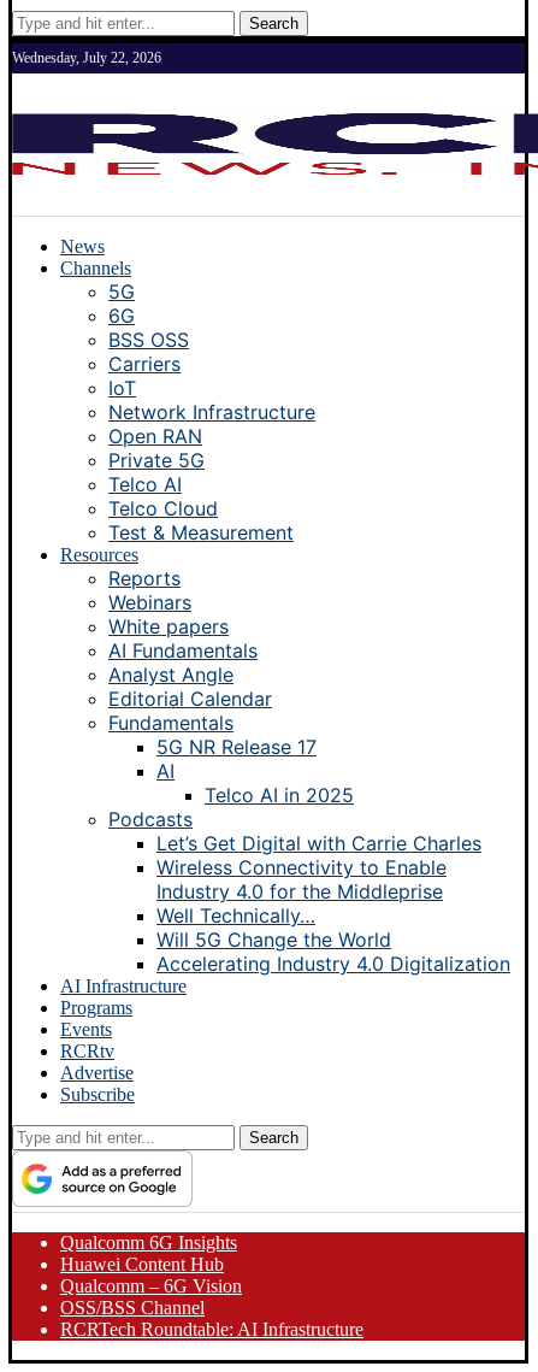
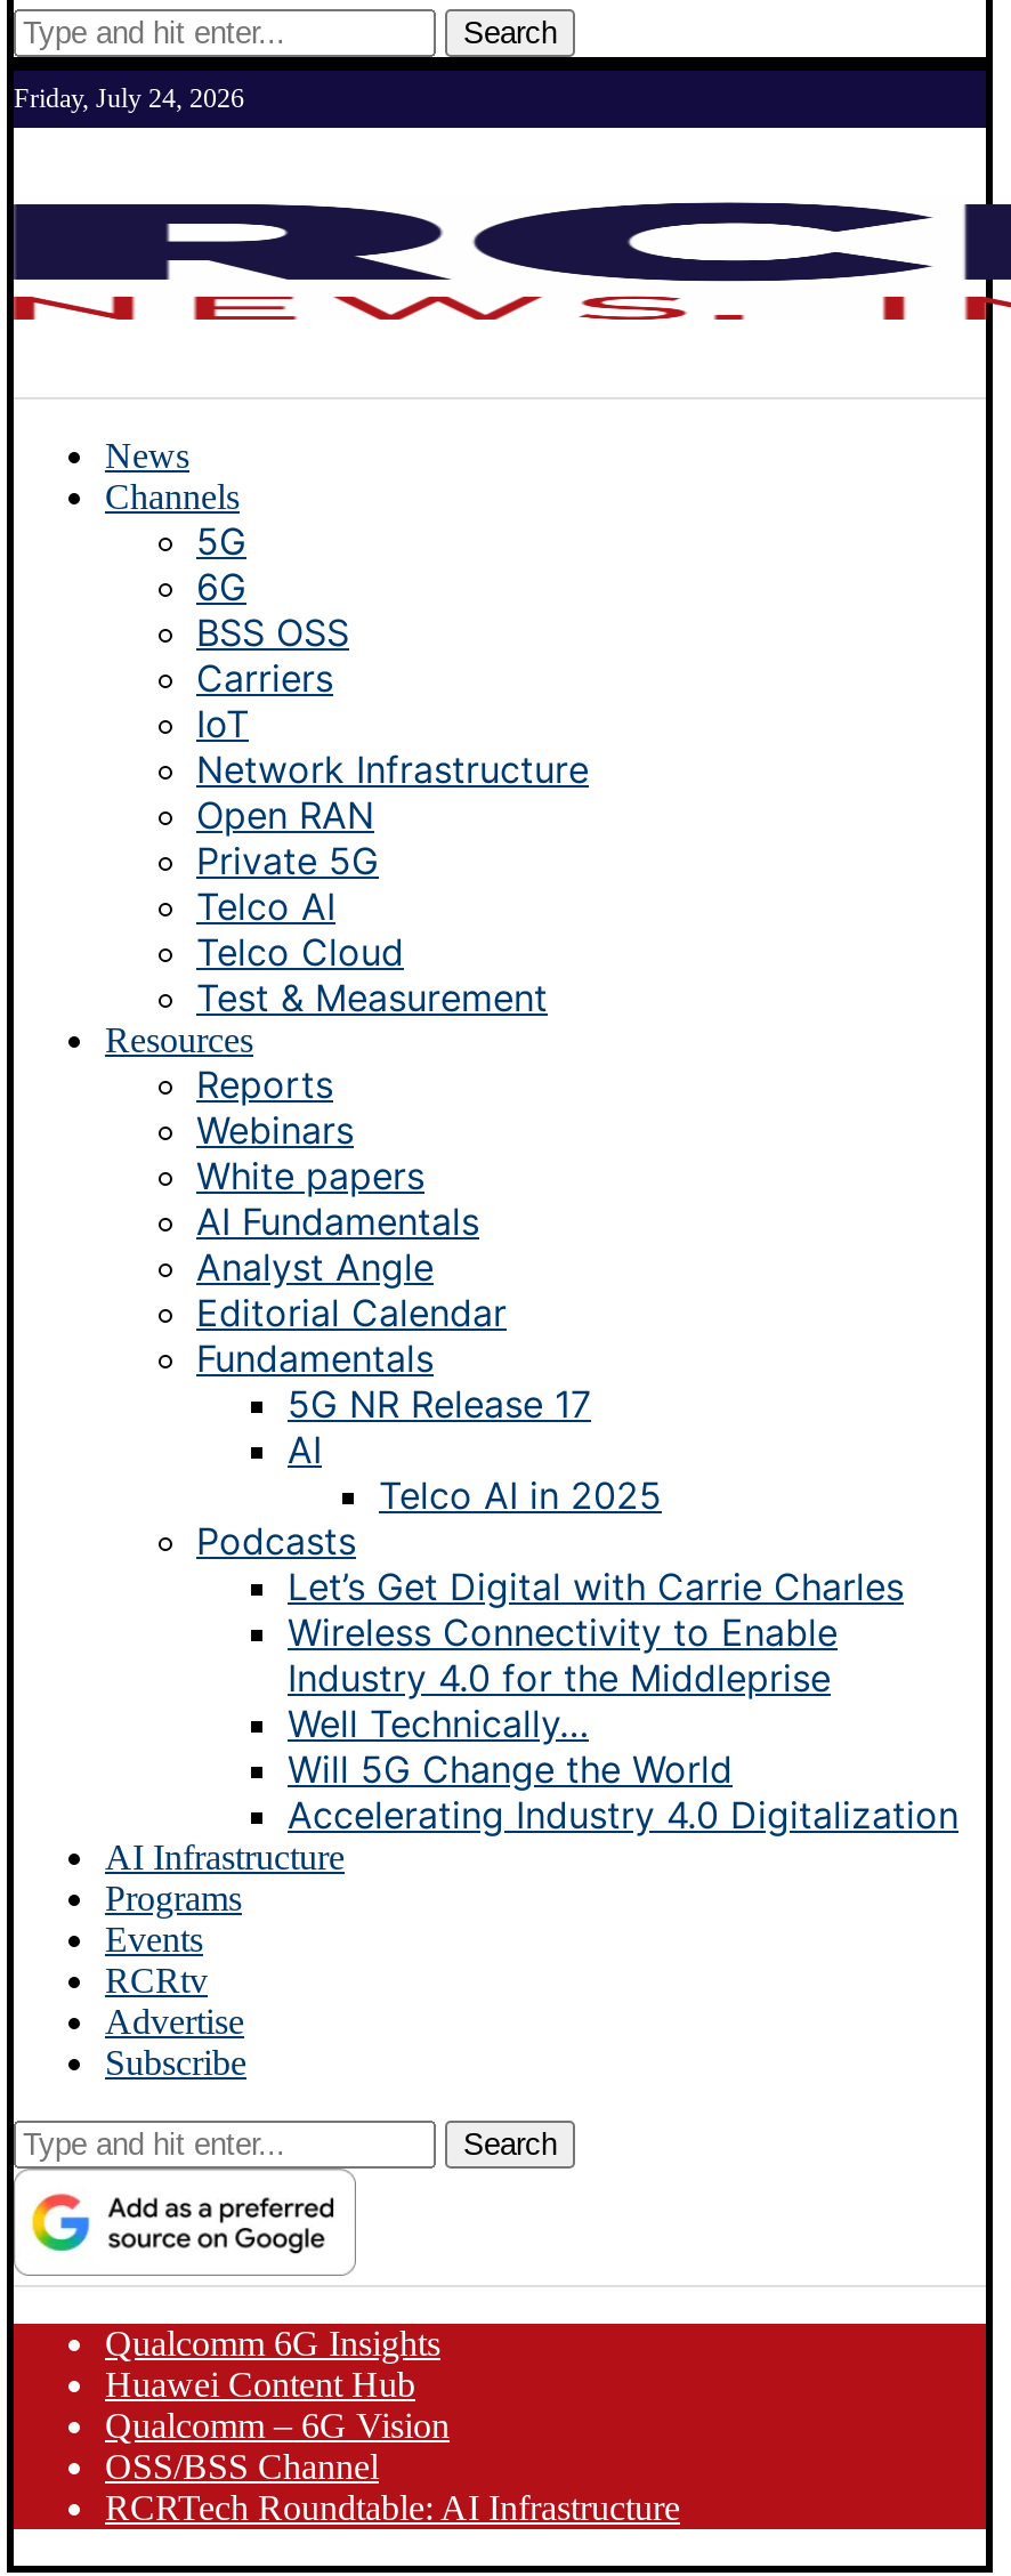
- Wednesday, July 22, 2026
+ Friday, July 24, 2026
